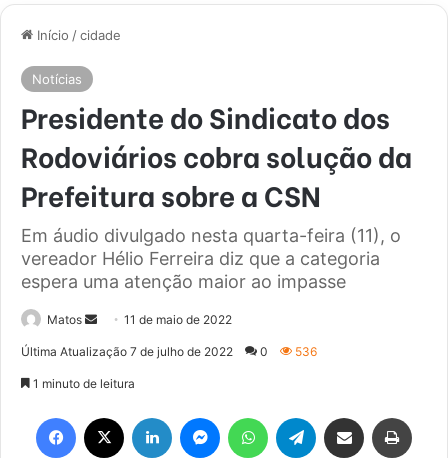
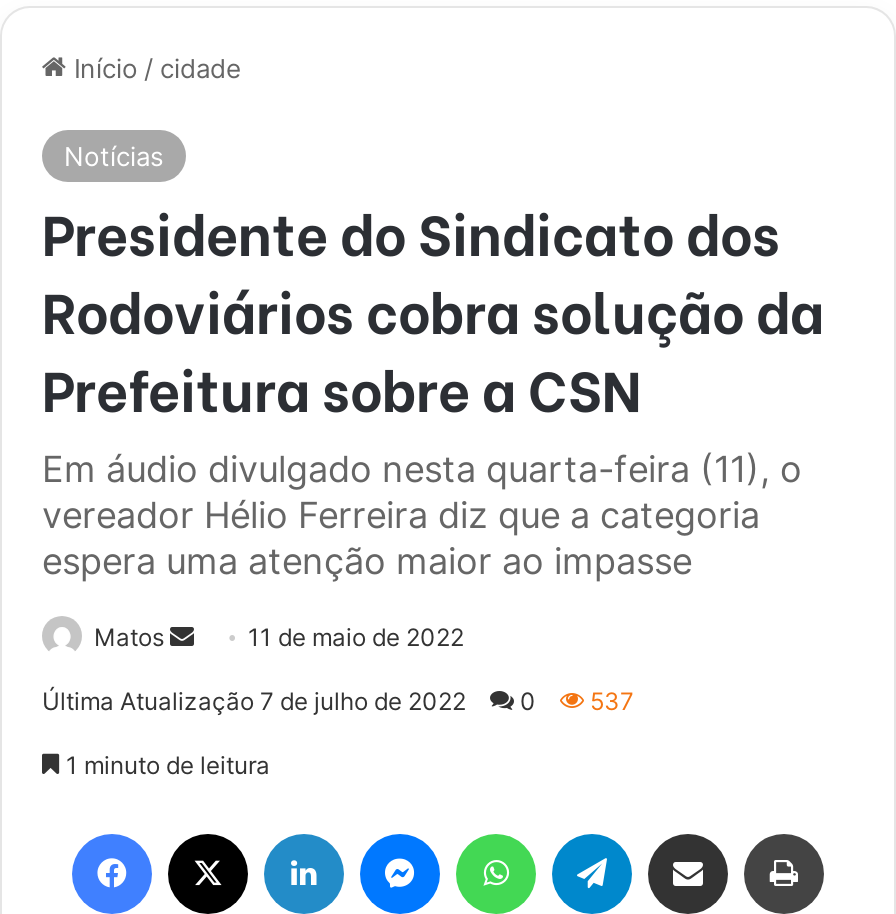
- Última Atualização 7 de julho de 2022 0 536
+ Última Atualização 7 de julho de 2022 0 537
